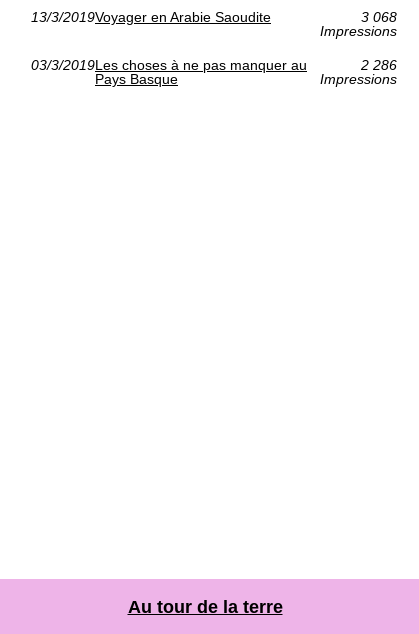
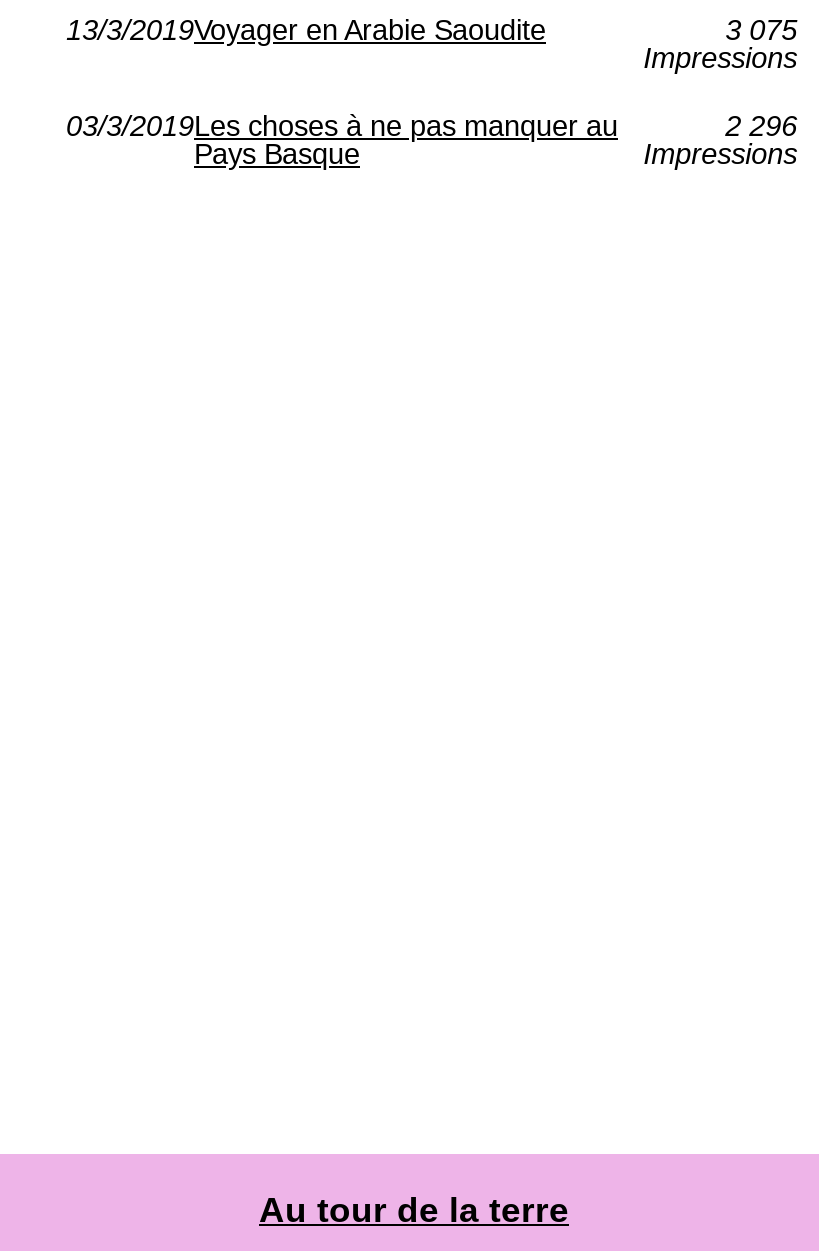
- 3 068
+ 3 075

- 2 286
+ 2 296
